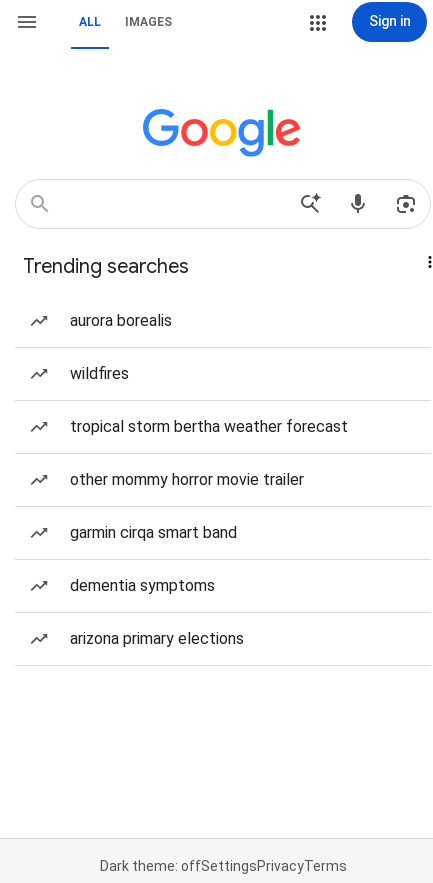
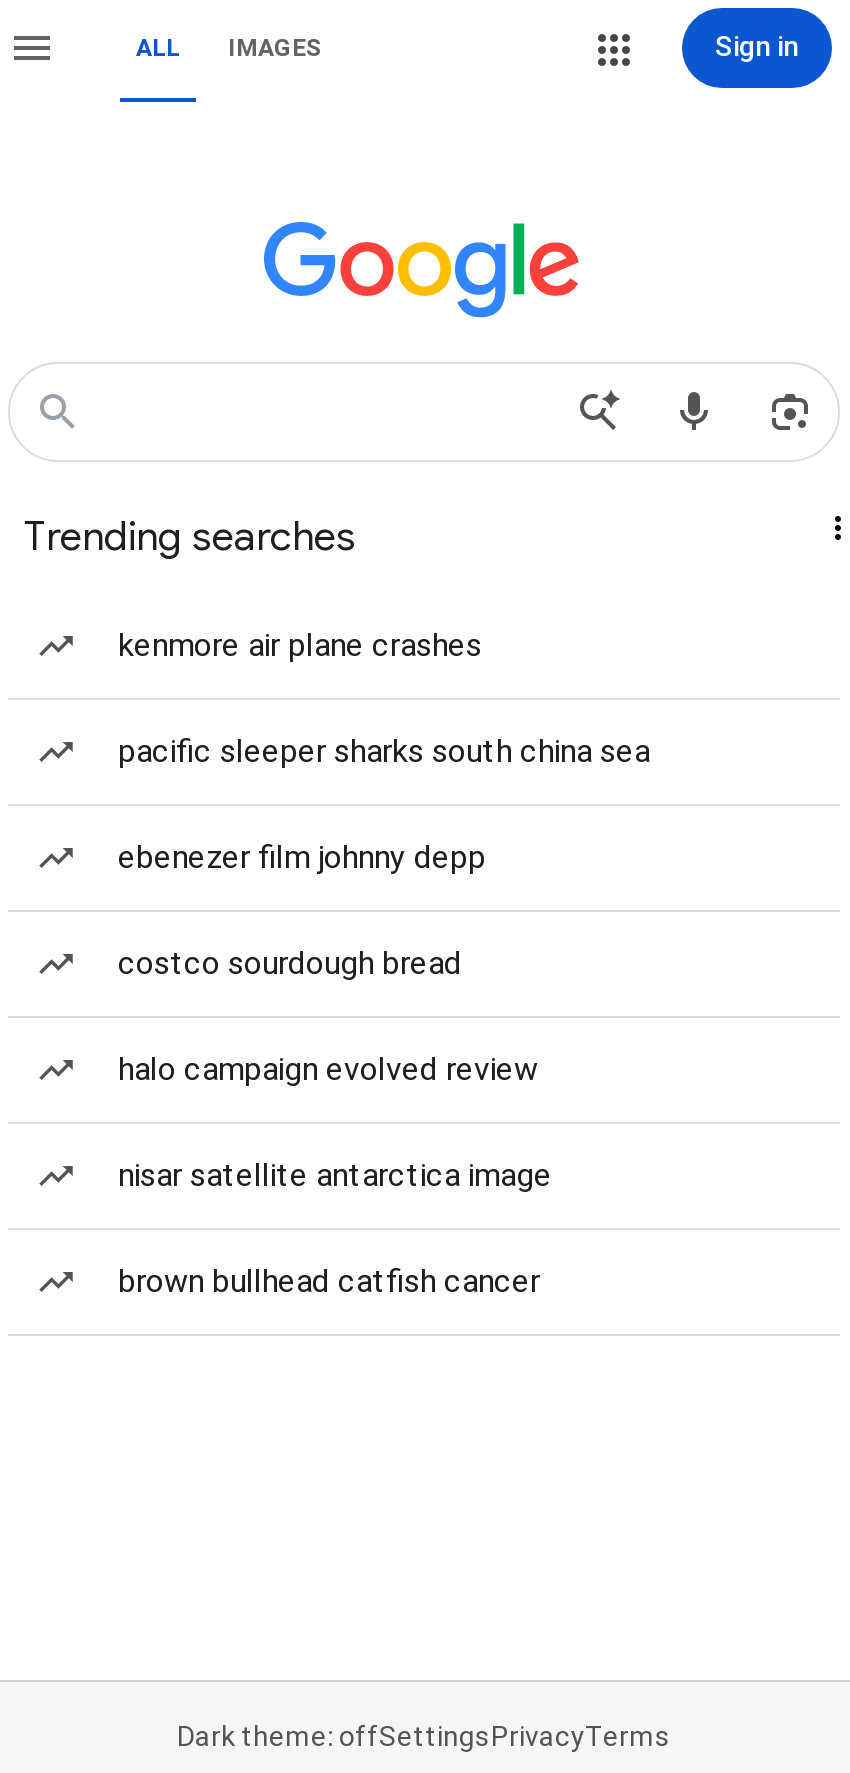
- aurora borealis
+ kenmore air plane crashes

- wildfires
+ pacific sleeper sharks south china sea

- tropical storm bertha weather forecast
+ ebenezer film johnny depp

- other mommy horror movie trailer
+ costco sourdough bread

- garmin cirqa smart band
+ halo campaign evolved review

- dementia symptoms
+ nisar satellite antarctica image

- arizona primary elections
+ brown bullhead catfish cancer
